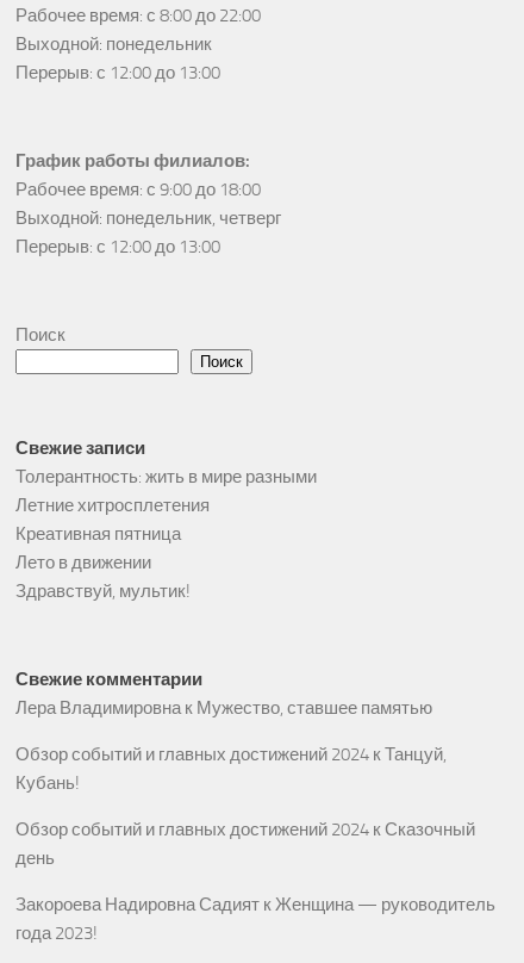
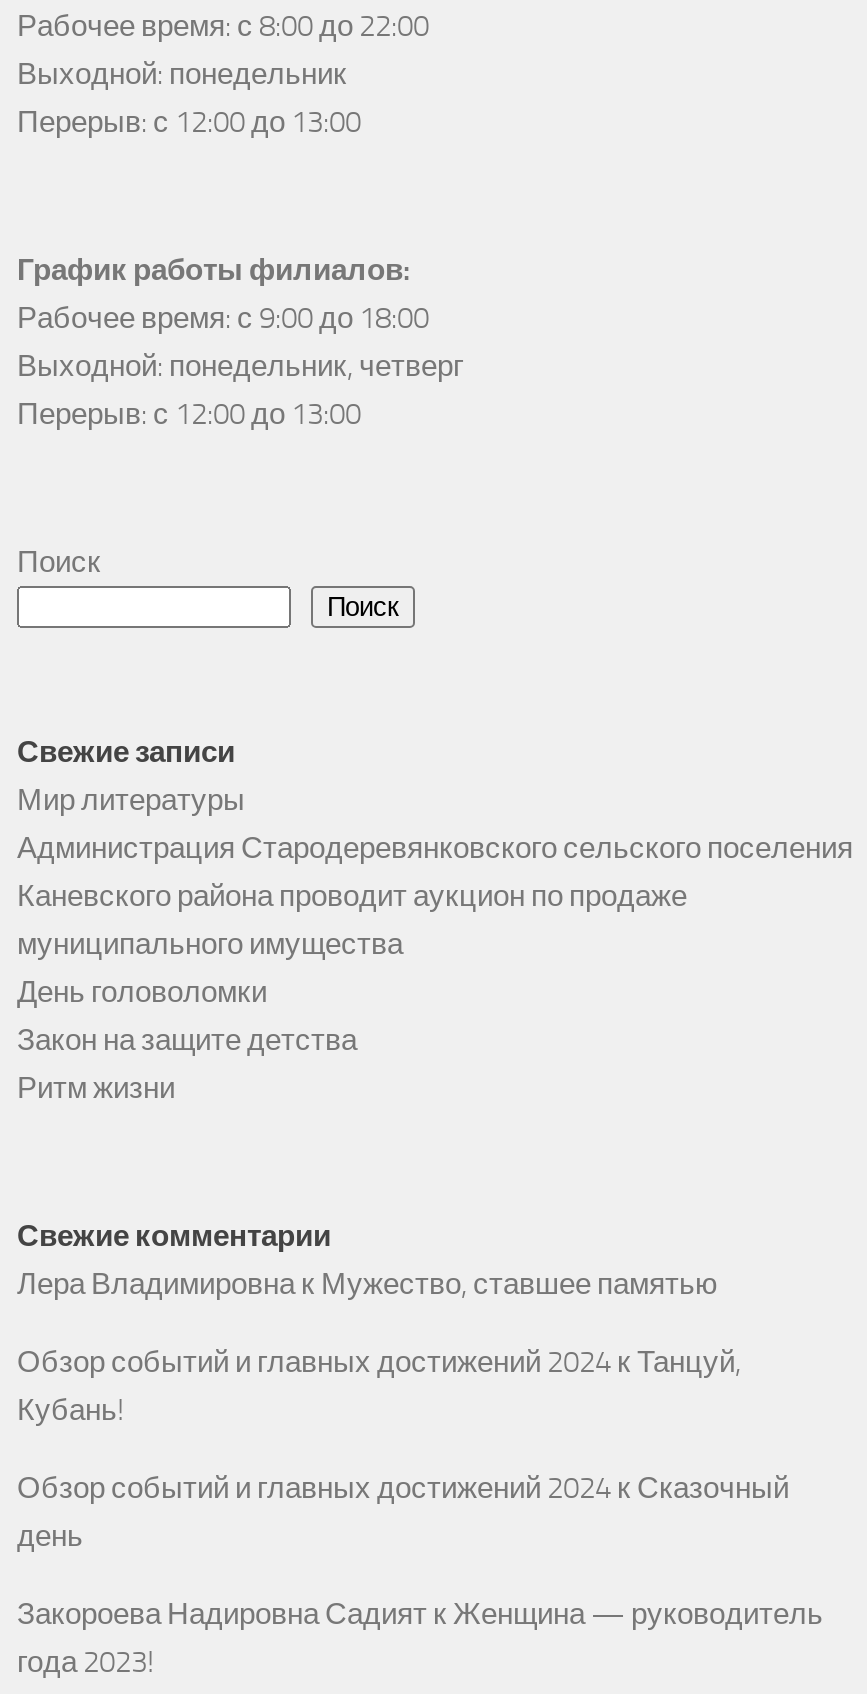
- Толерантность: жить в мире разными
- Летние хитросплетения
- Креативная пятница
- Лето в движении
- Здравствуй, мультик!
+ Мир литературы
+ Администрация Стародеревянковского сельского поселения
+ Каневского района проводит аукцион по продаже
+ муниципального имущества
+ День головоломки
+ Закон на защите детства
+ Ритм жизни
